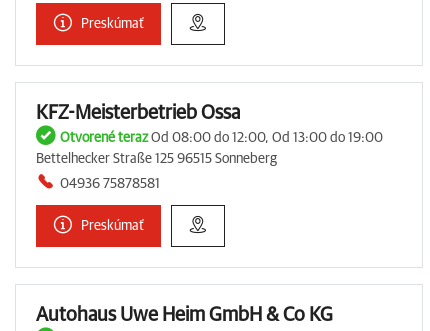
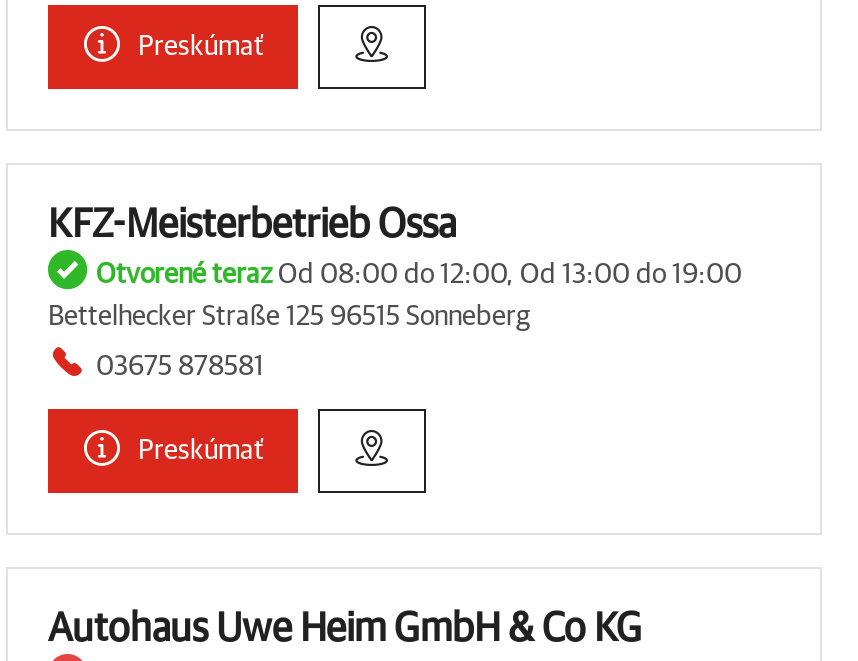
- 04936 75878581
+ 03675 878581
